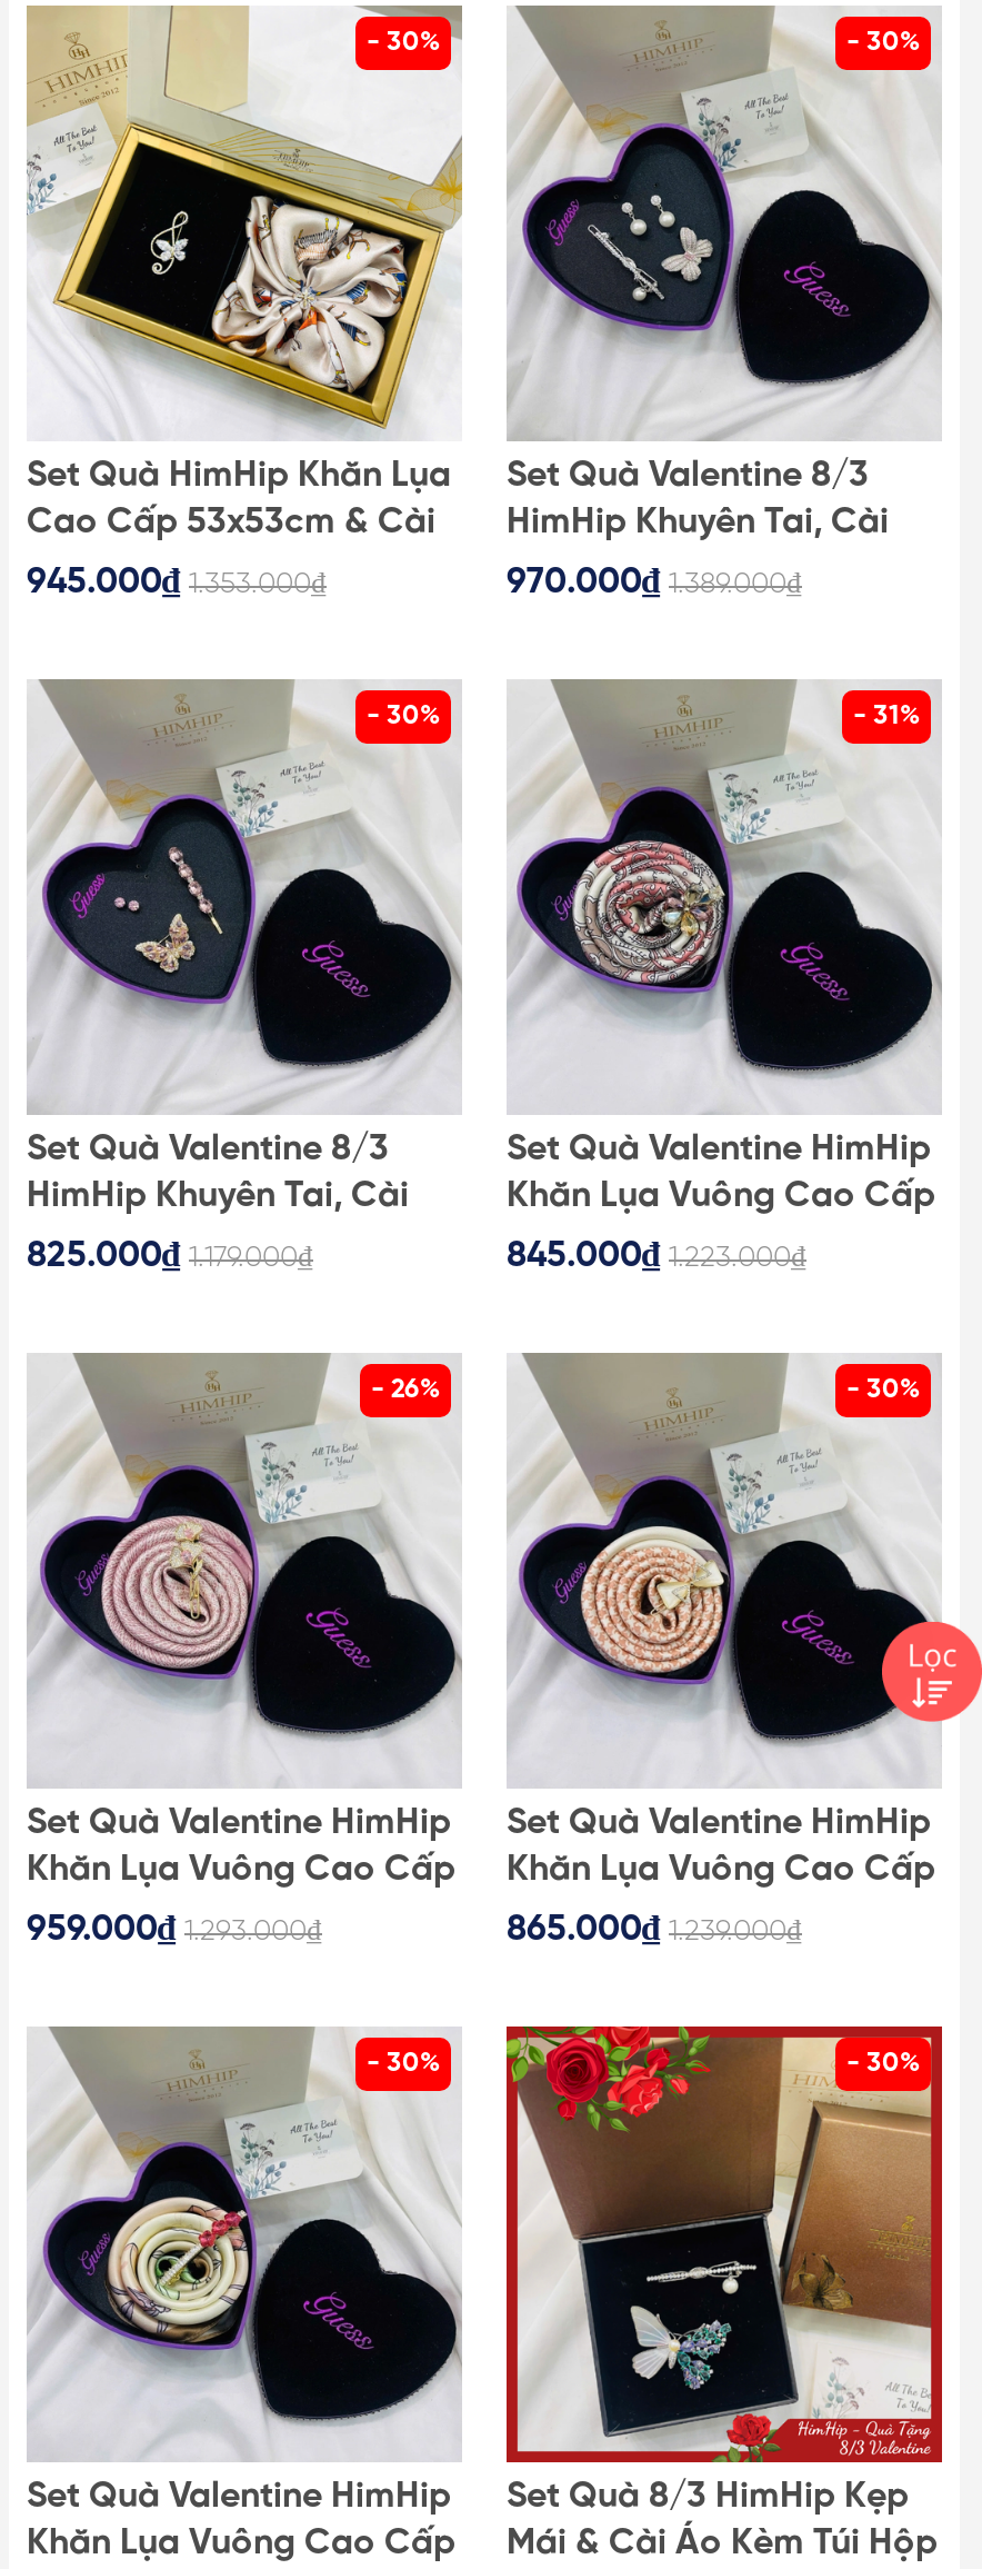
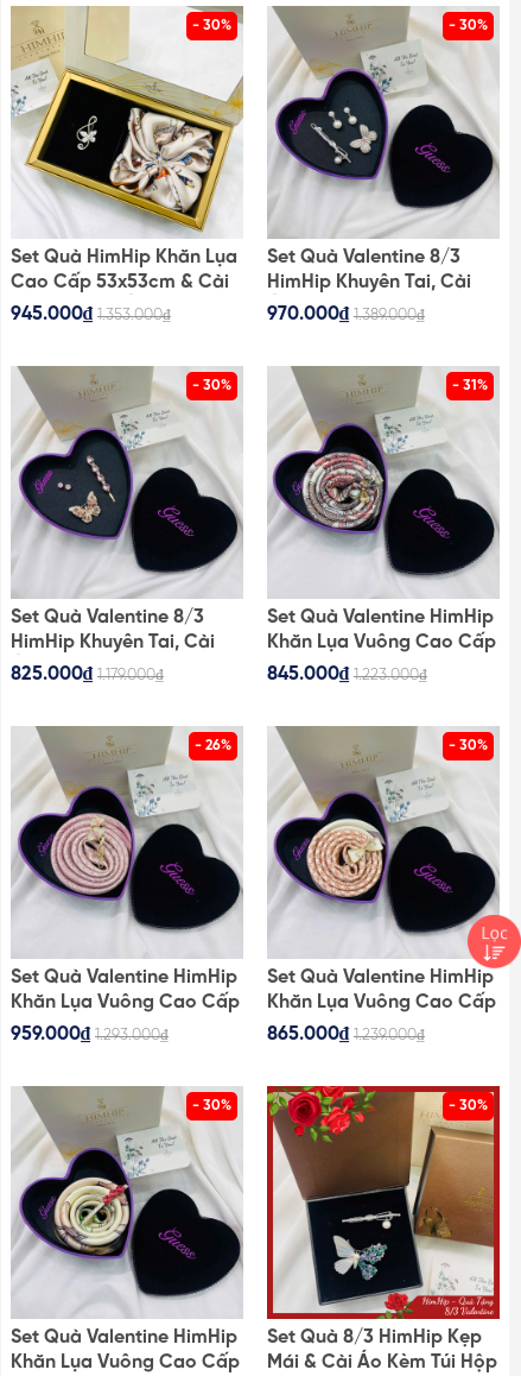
- [image]
+ [image]
